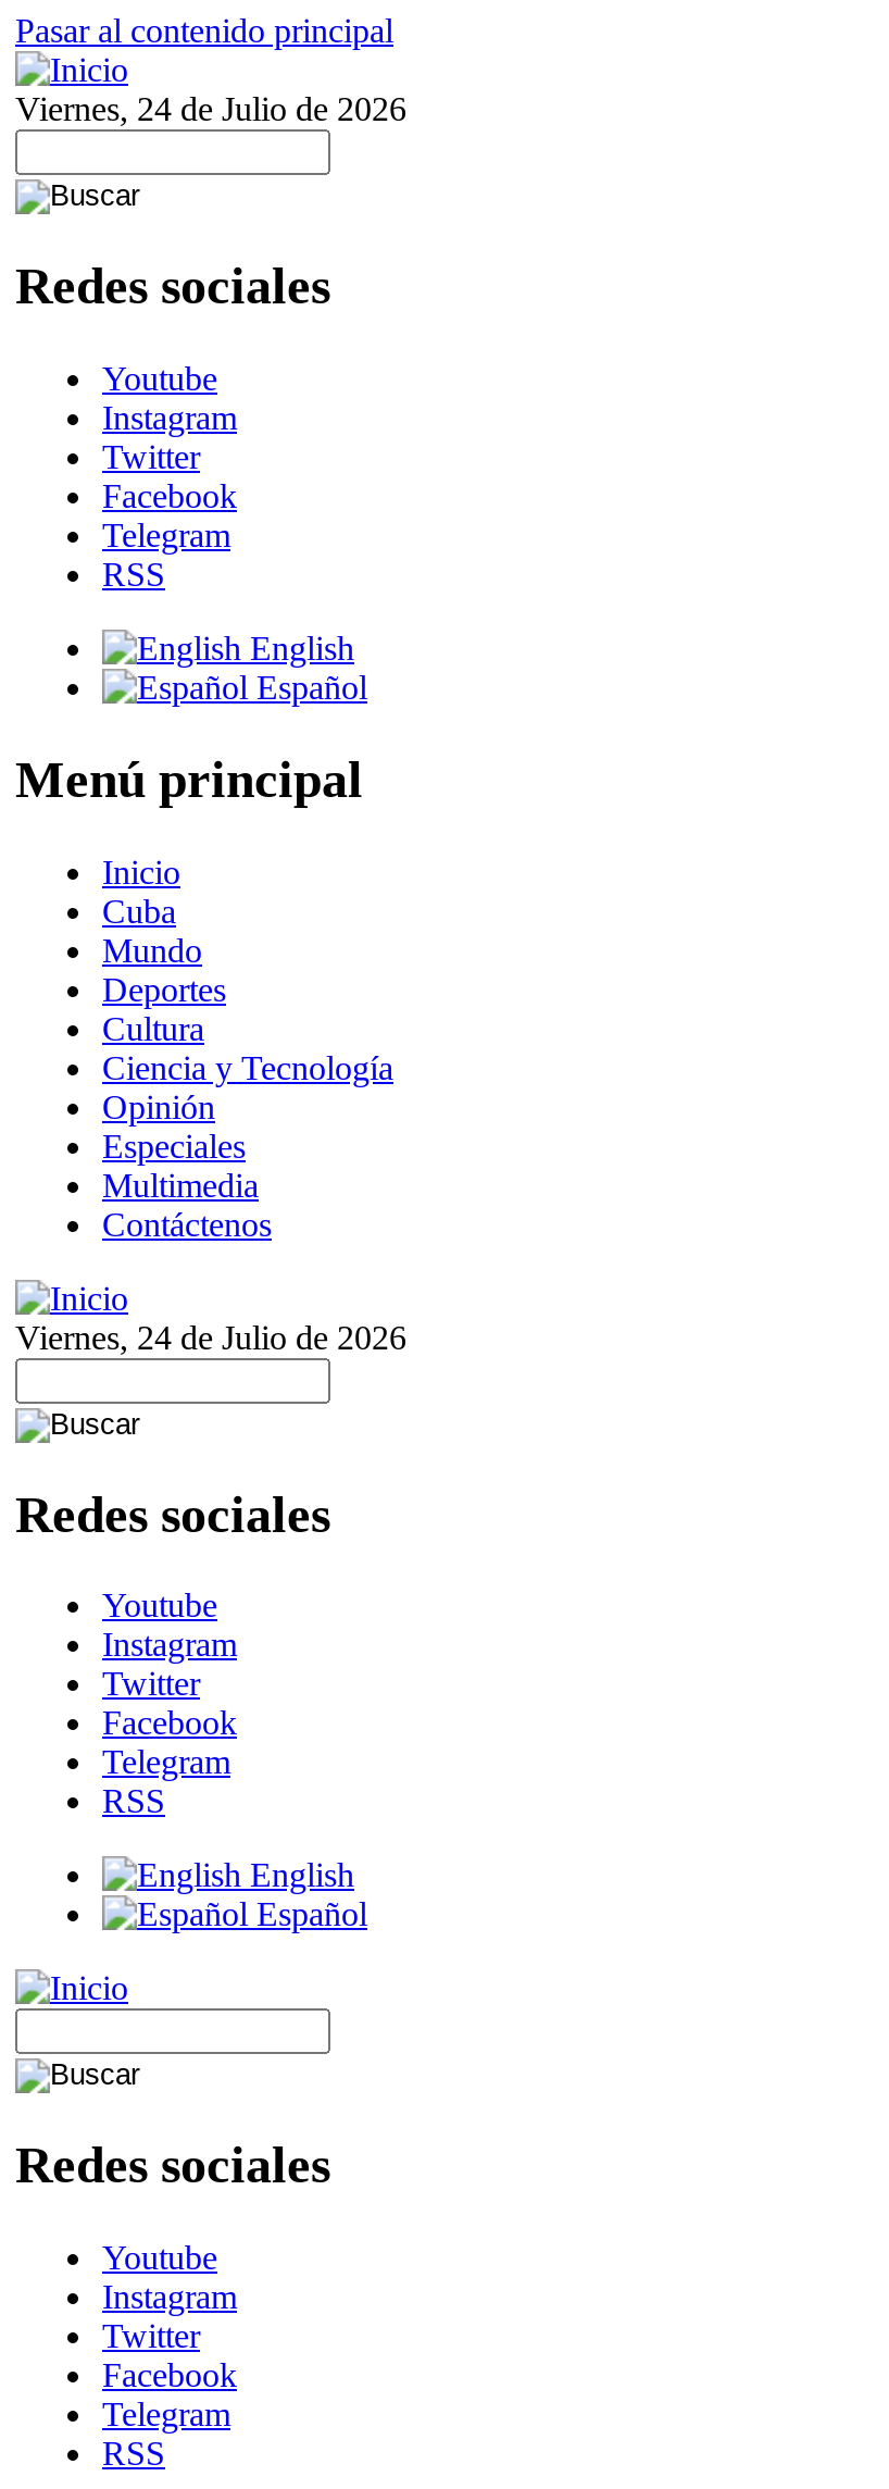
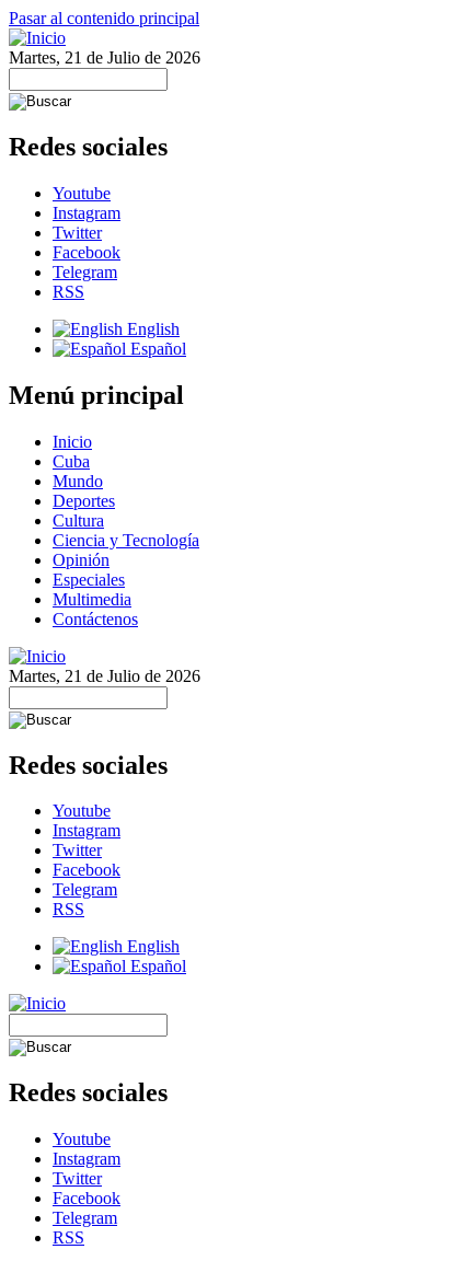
- Viernes, 24 de Julio de 2026
+ Martes, 21 de Julio de 2026

- Viernes, 24 de Julio de 2026
+ Martes, 21 de Julio de 2026
